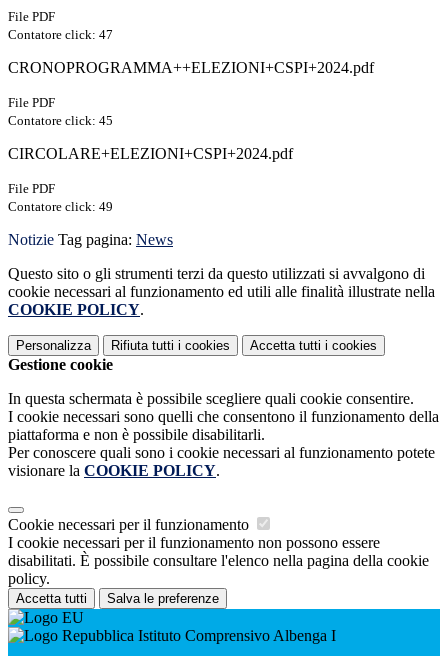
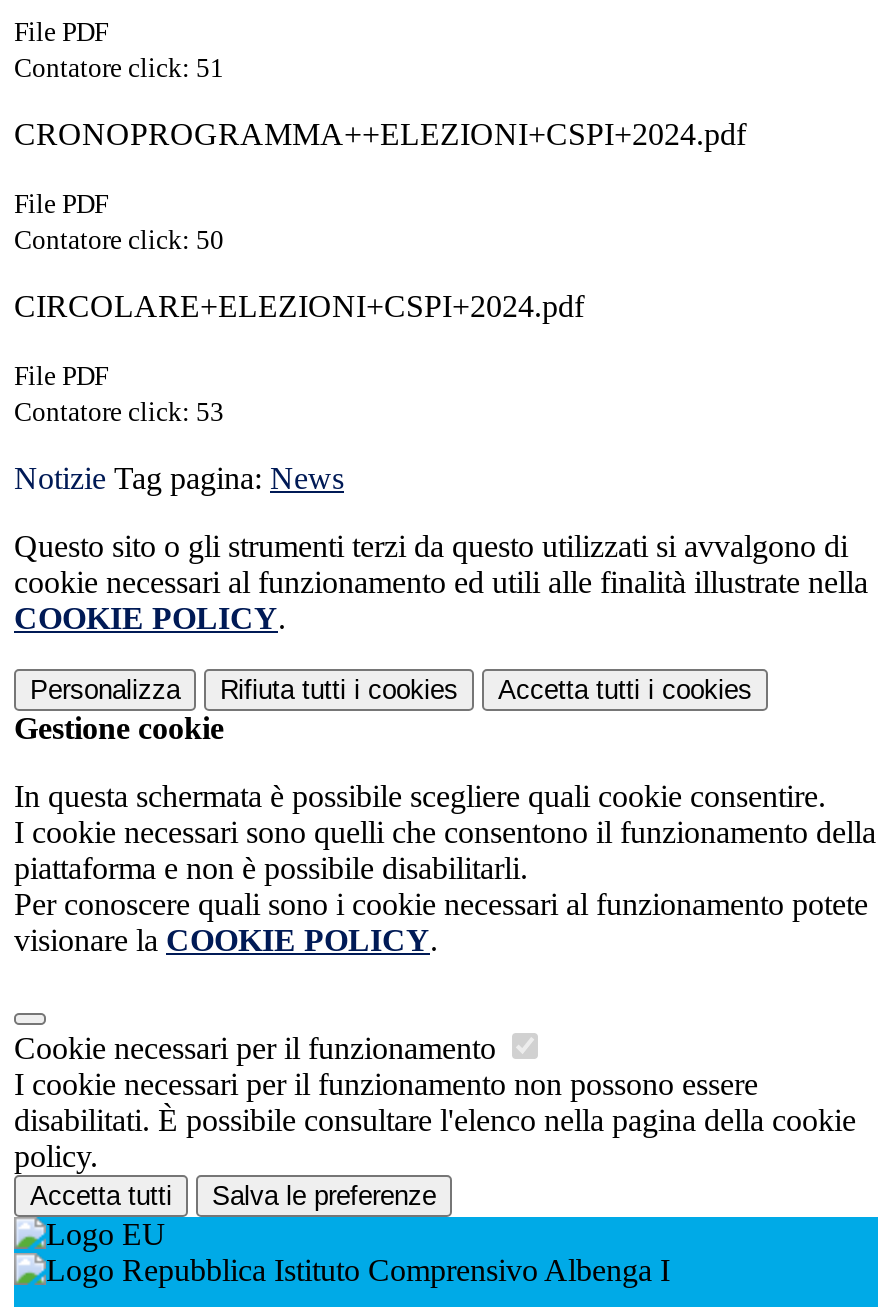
- Contatore click: 47
+ Contatore click: 51

- Contatore click: 45
+ Contatore click: 50

- Contatore click: 49
+ Contatore click: 53
